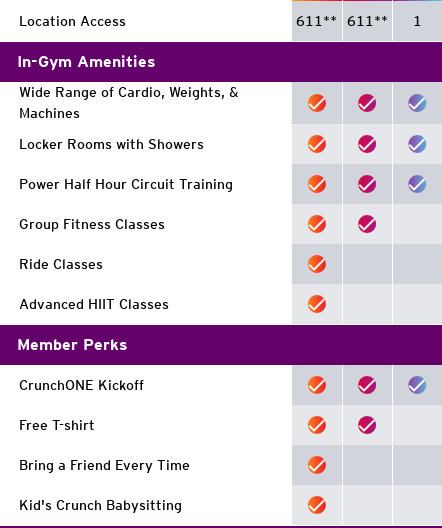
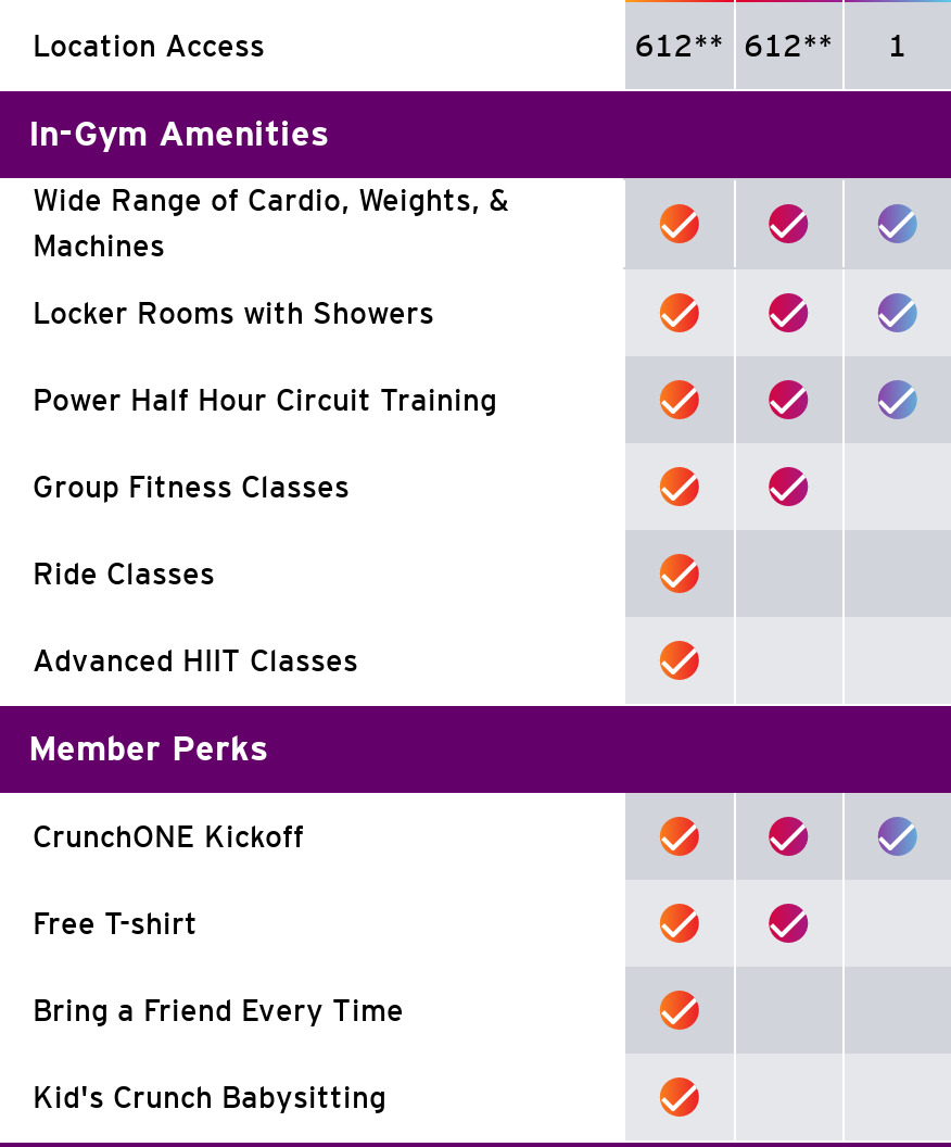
- 611** 611** 1
+ 612** 612** 1
